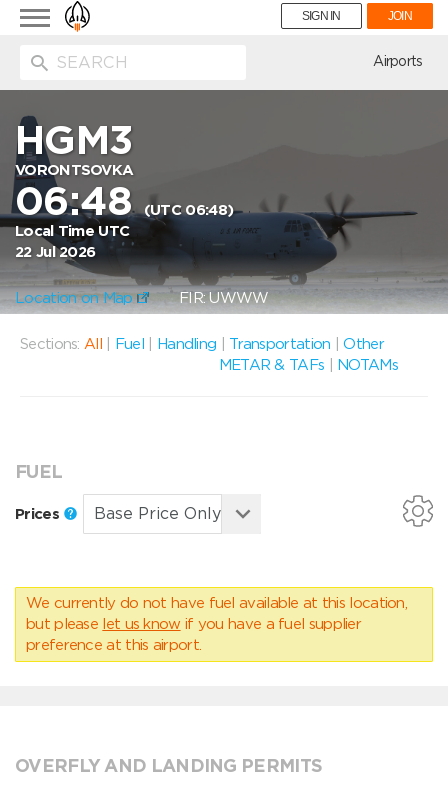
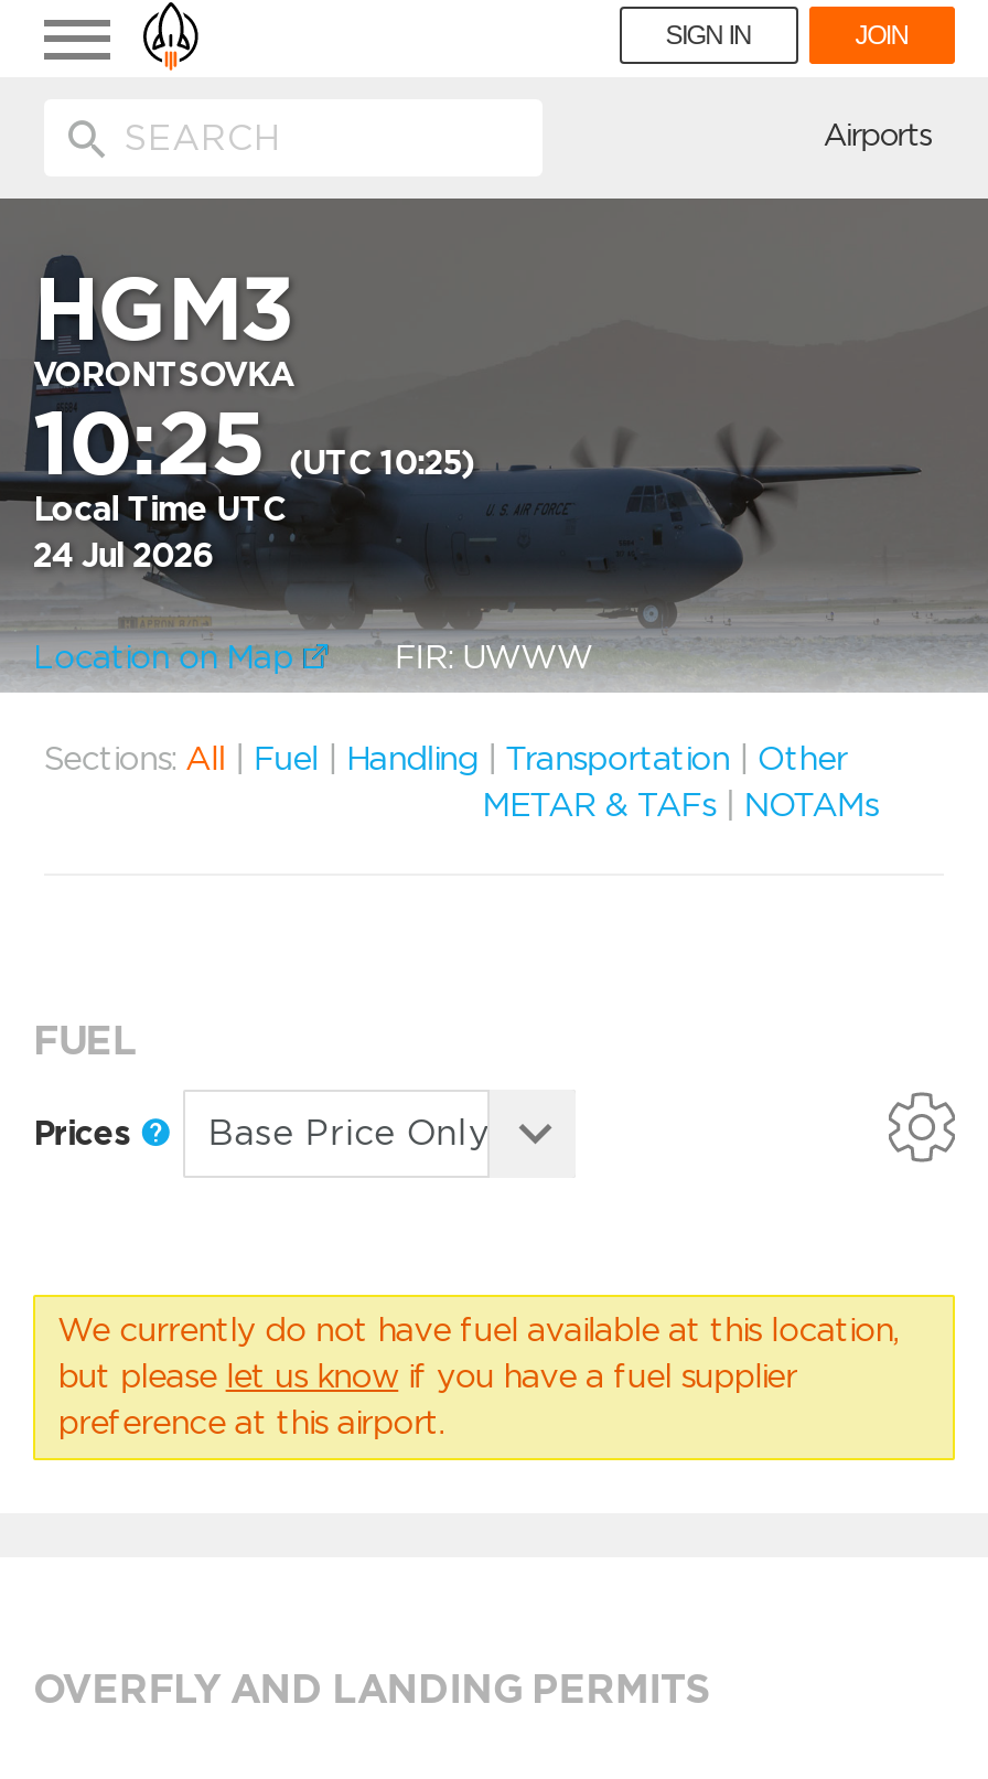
- 06:48 (UTC 06:48)
+ 10:25 (UTC 10:25)

- 22 Jul 2026
+ 24 Jul 2026
